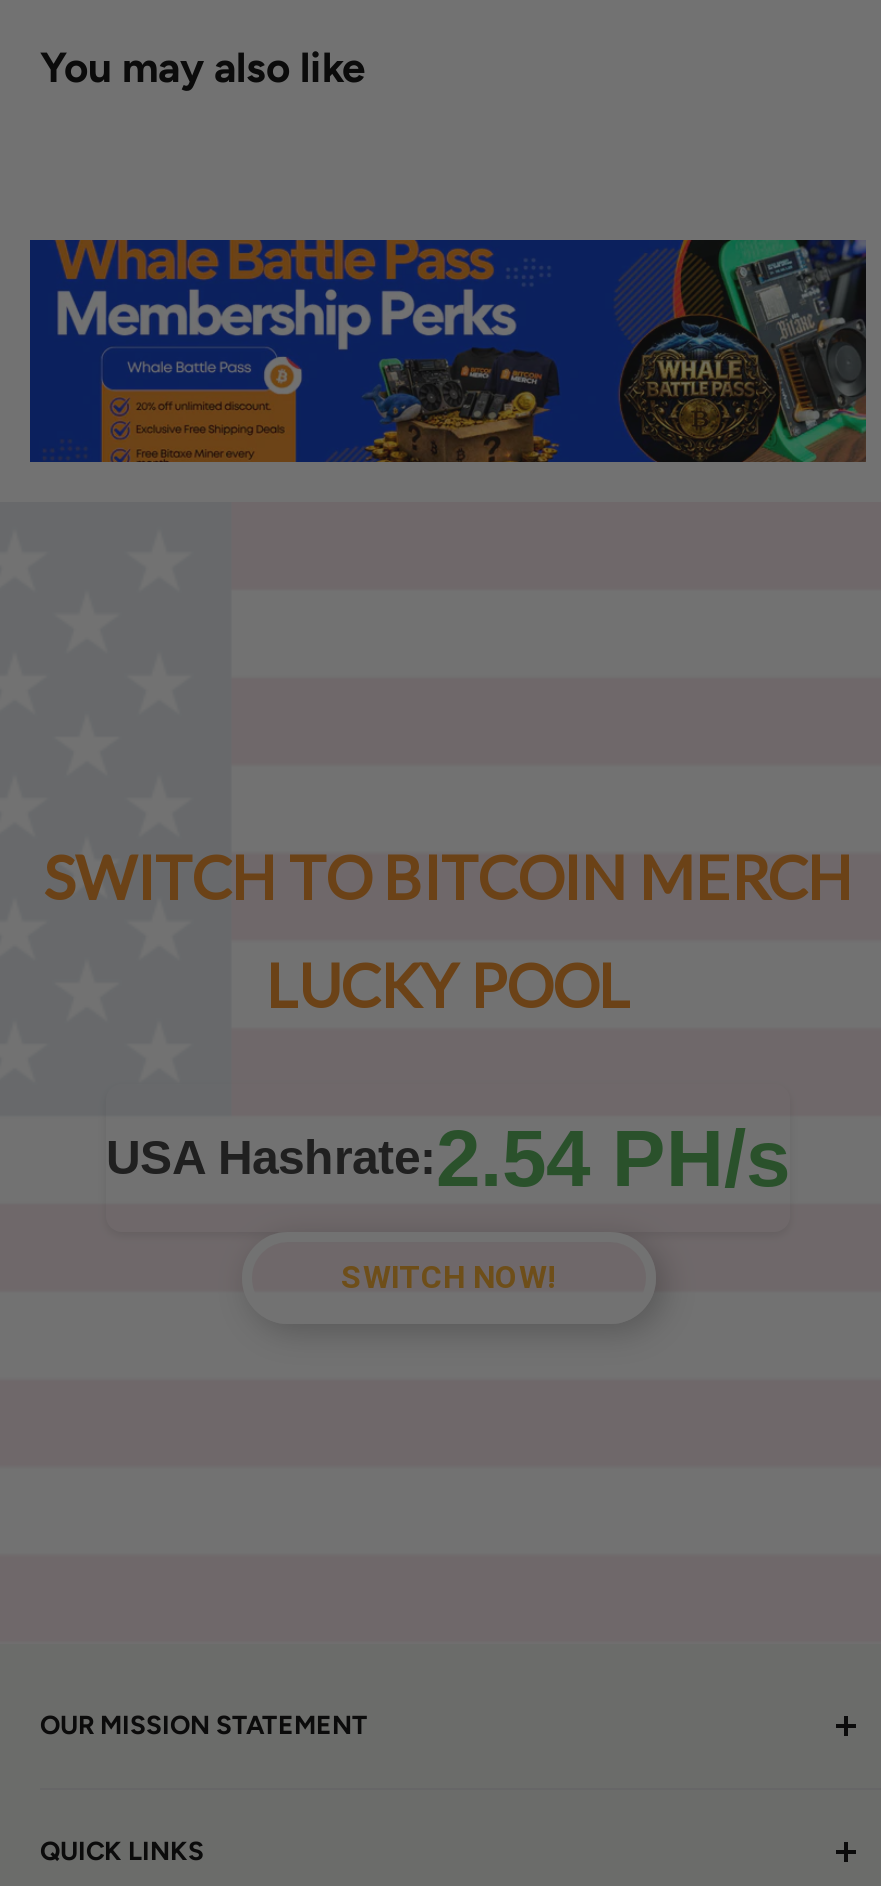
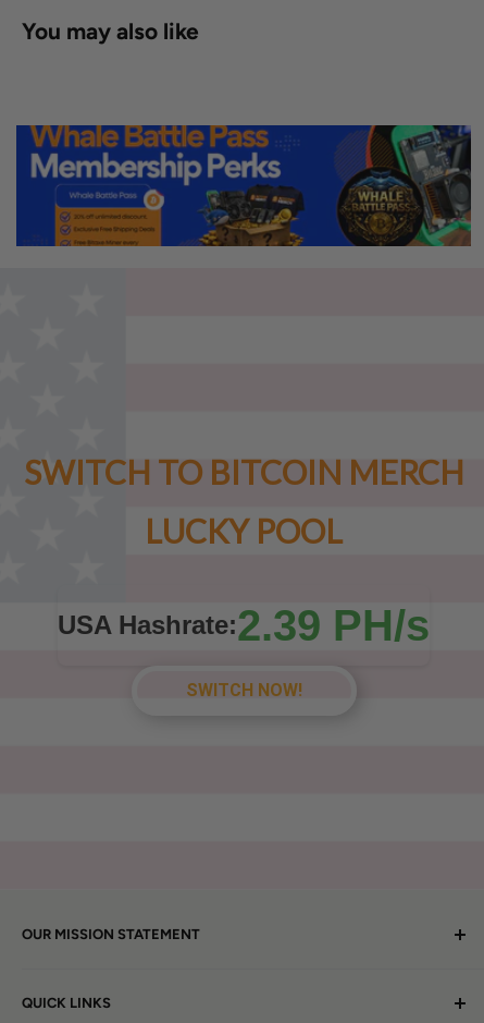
- USA Hashrate:2.54 PH/s
+ USA Hashrate:2.39 PH/s
